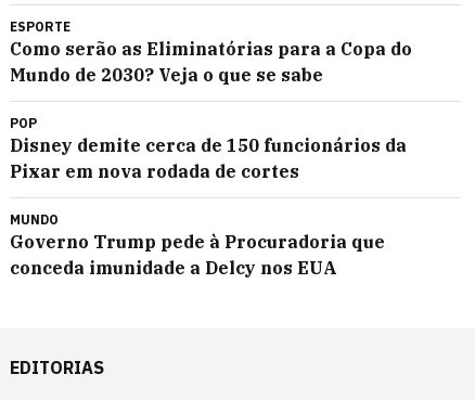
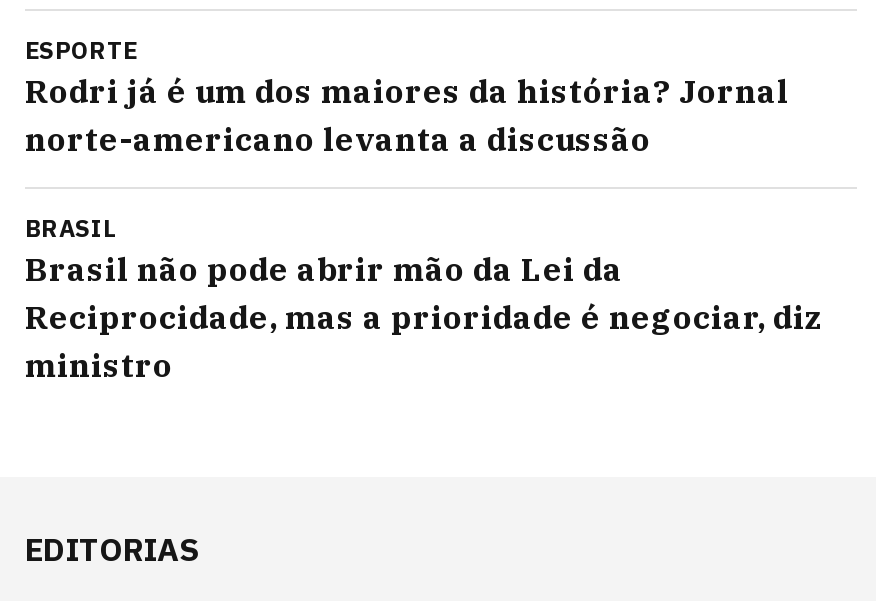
- Como serão as Eliminatórias para a Copa do
- Mundo de 2030? Veja o que se sabe
- POP
- Disney demite cerca de 150 funcionários da
- Pixar em nova rodada de cortes
- MUNDO
- Governo Trump pede à Procuradoria que
- conceda imunidade a Delcy nos EUA
+ Rodri já é um dos maiores da história? Jornal
+ norte-americano levanta a discussão
+ BRASIL
+ Brasil não pode abrir mão da Lei da
+ Reciprocidade, mas a prioridade é negociar, diz
+ ministro
